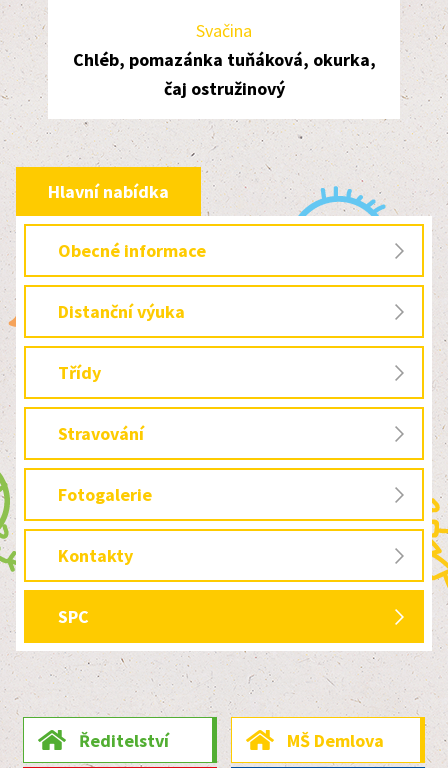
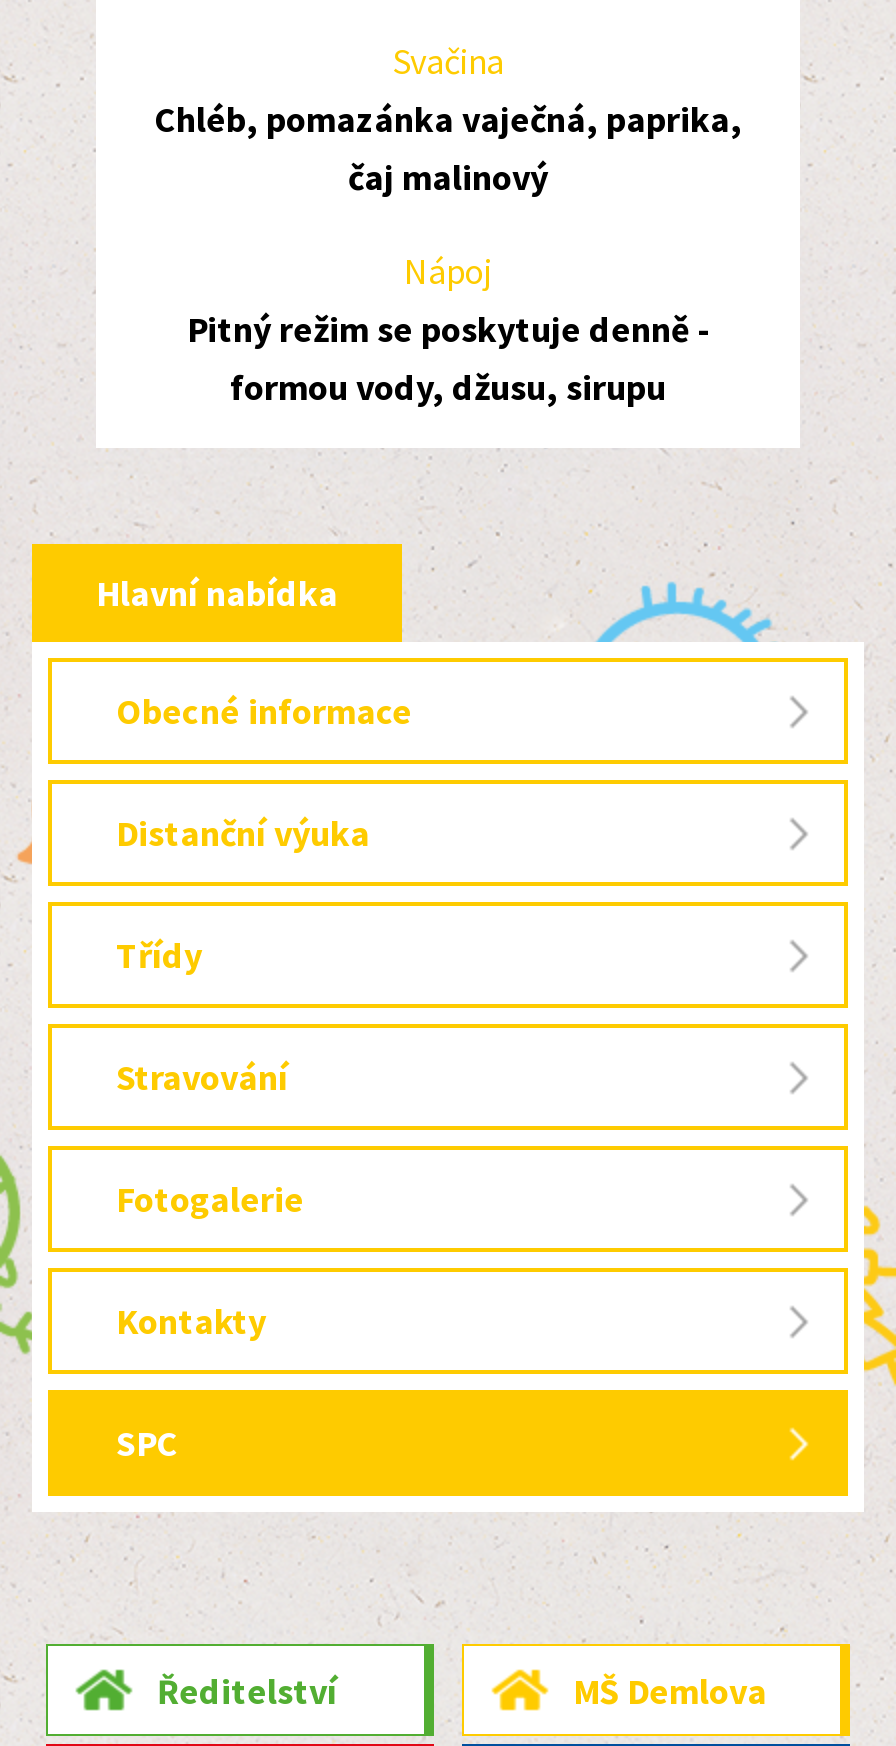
- Chléb, pomazánka tuňáková, okurka,
- čaj ostružinový
+ Chléb, pomazánka vaječná, paprika,
+ čaj malinový
+ Nápoj
+ Pitný režim se poskytuje denně -
+ formou vody, džusu, sirupu
